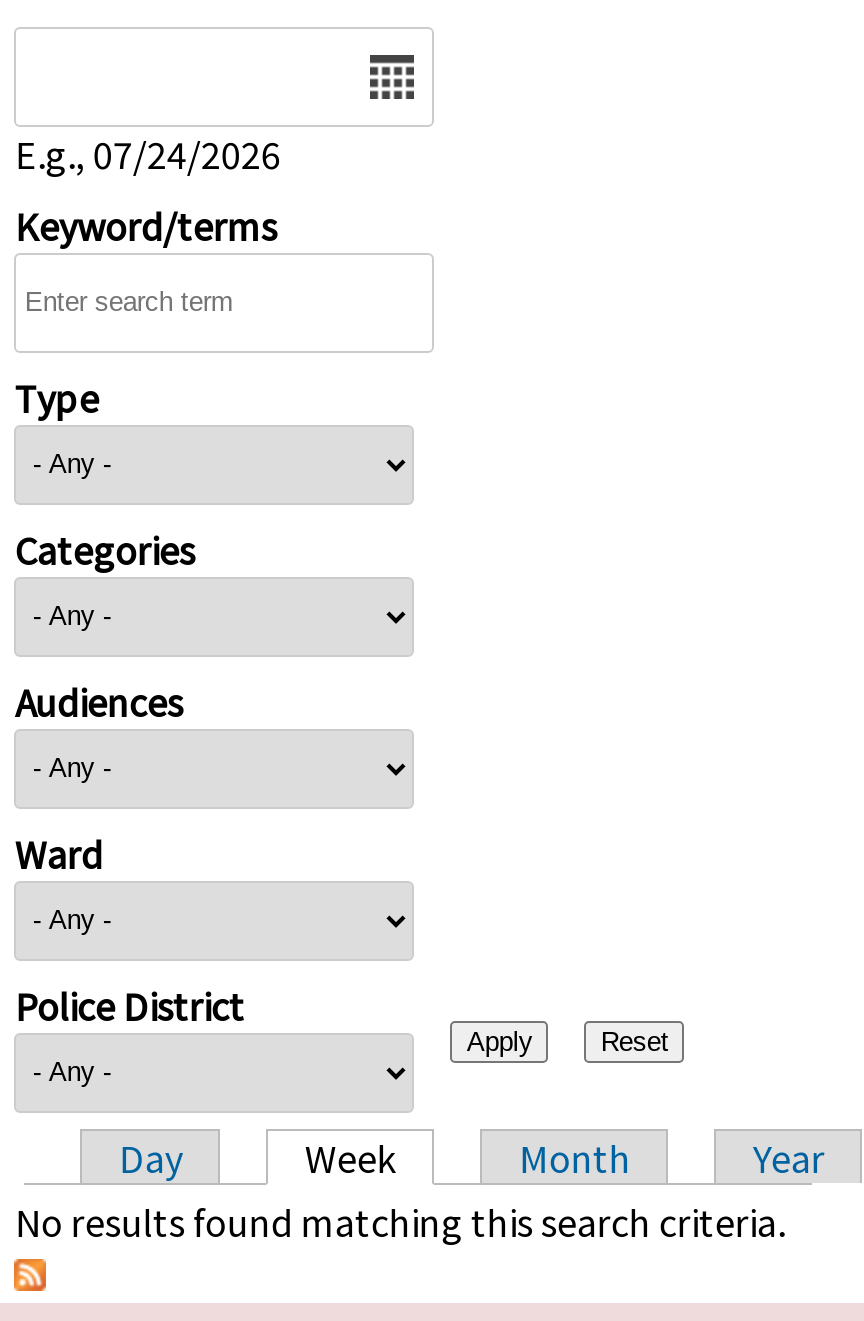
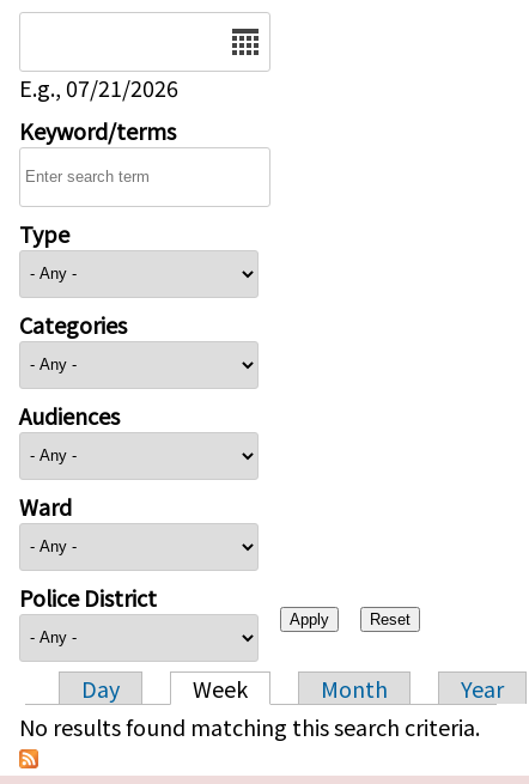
- E.g., 07/24/2026
+ E.g., 07/21/2026
